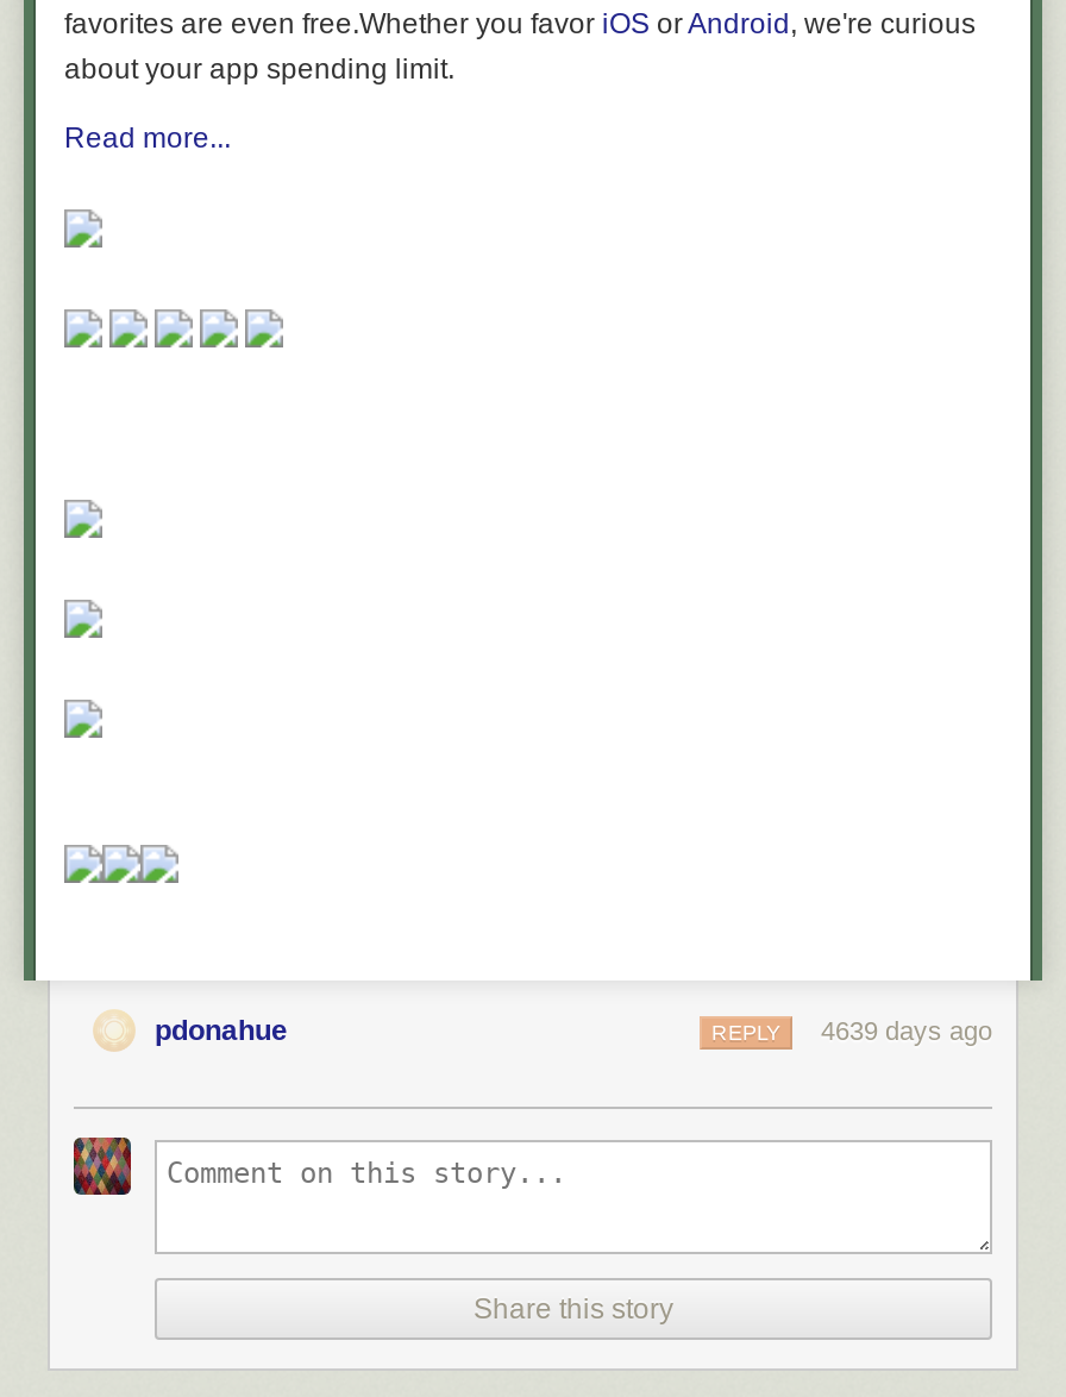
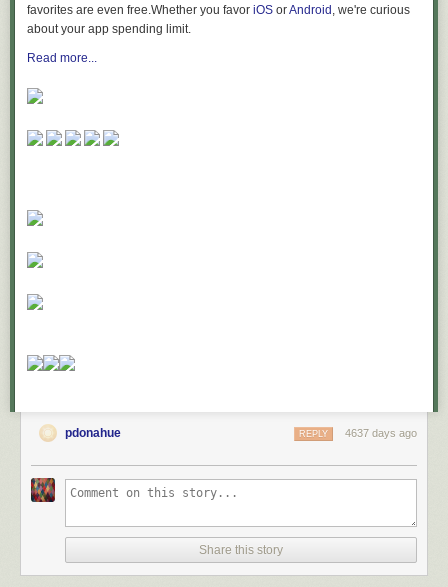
- REPLY 4639 days ago
+ REPLY 4637 days ago
